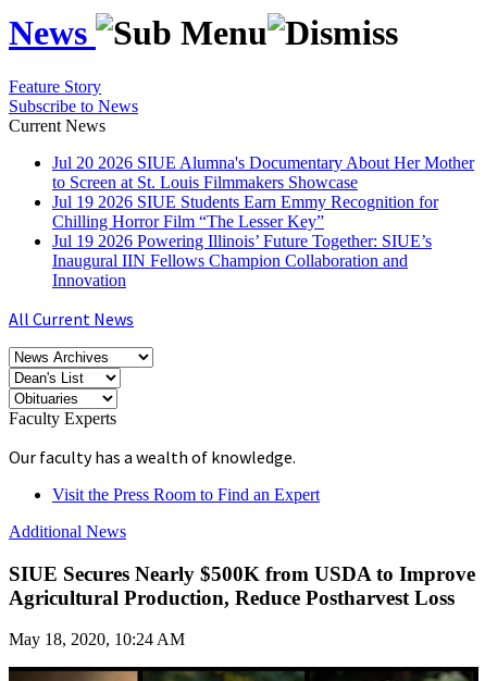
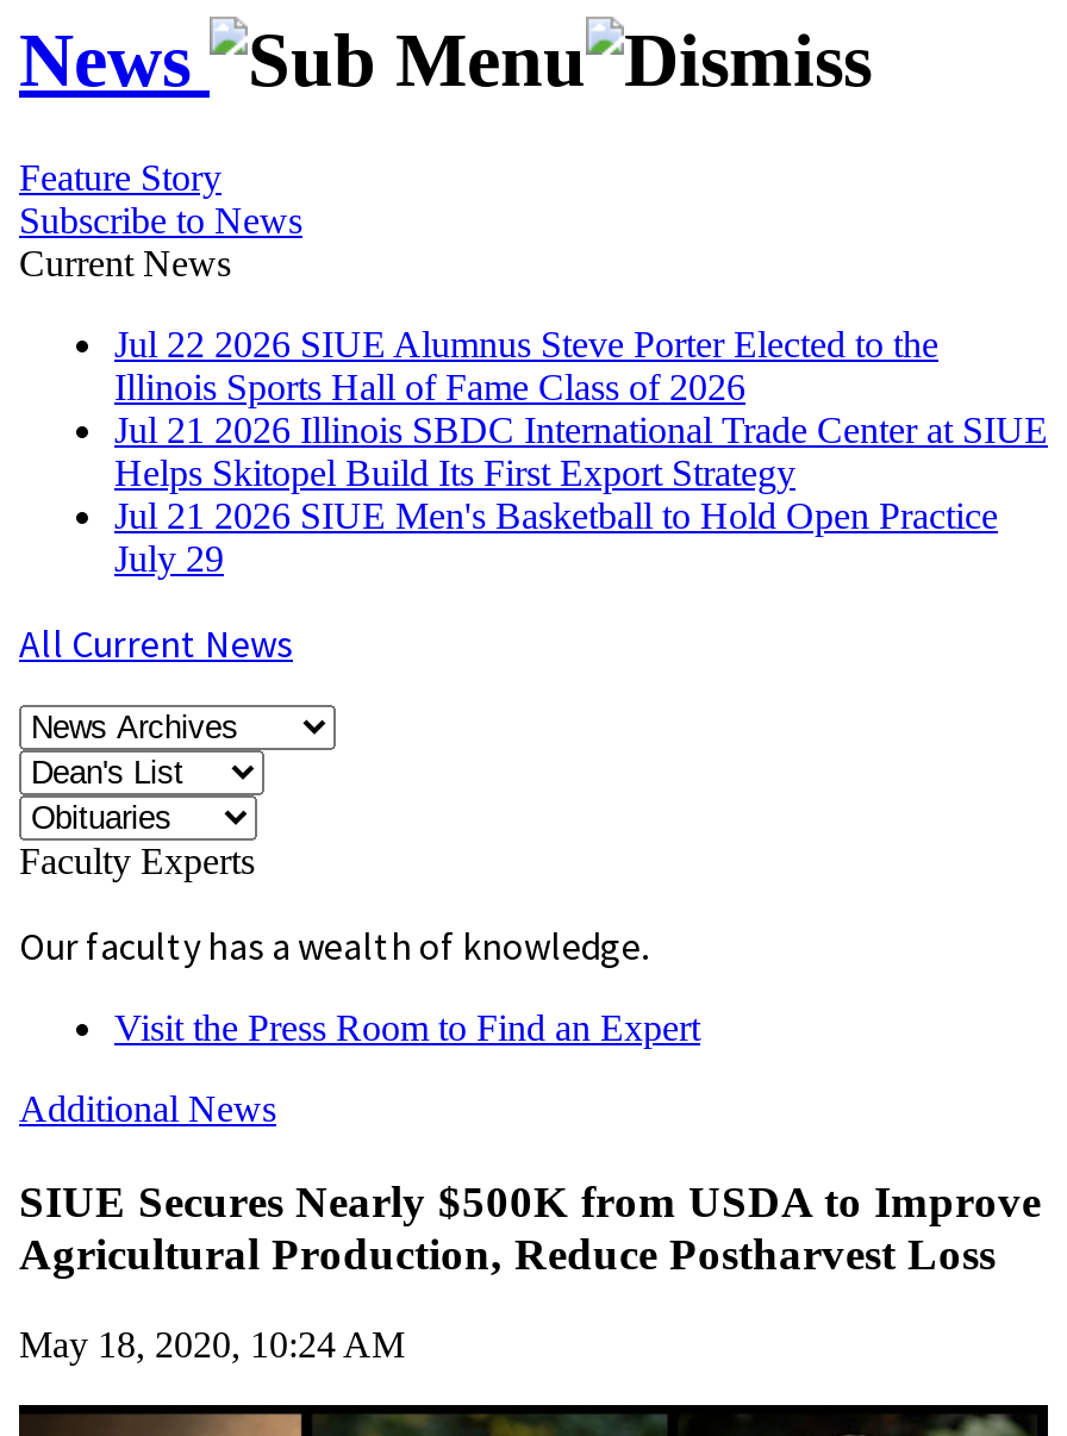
- Jul 20 2026 SIUE Alumna's Documentary About Her Mother
- to Screen at St. Louis Filmmakers Showcase
- Jul 19 2026 SIUE Students Earn Emmy Recognition for
- Chilling Horror Film “The Lesser Key”
- Jul 19 2026 Powering Illinois’ Future Together: SIUE’s
- Inaugural IIN Fellows Champion Collaboration and
- Innovation
+ Jul 22 2026 SIUE Alumnus Steve Porter Elected to the
+ Illinois Sports Hall of Fame Class of 2026
+ Jul 21 2026 Illinois SBDC International Trade Center at SIUE
+ Helps Skitopel Build Its First Export Strategy
+ Jul 21 2026 SIUE Men's Basketball to Hold Open Practice
+ July 29
